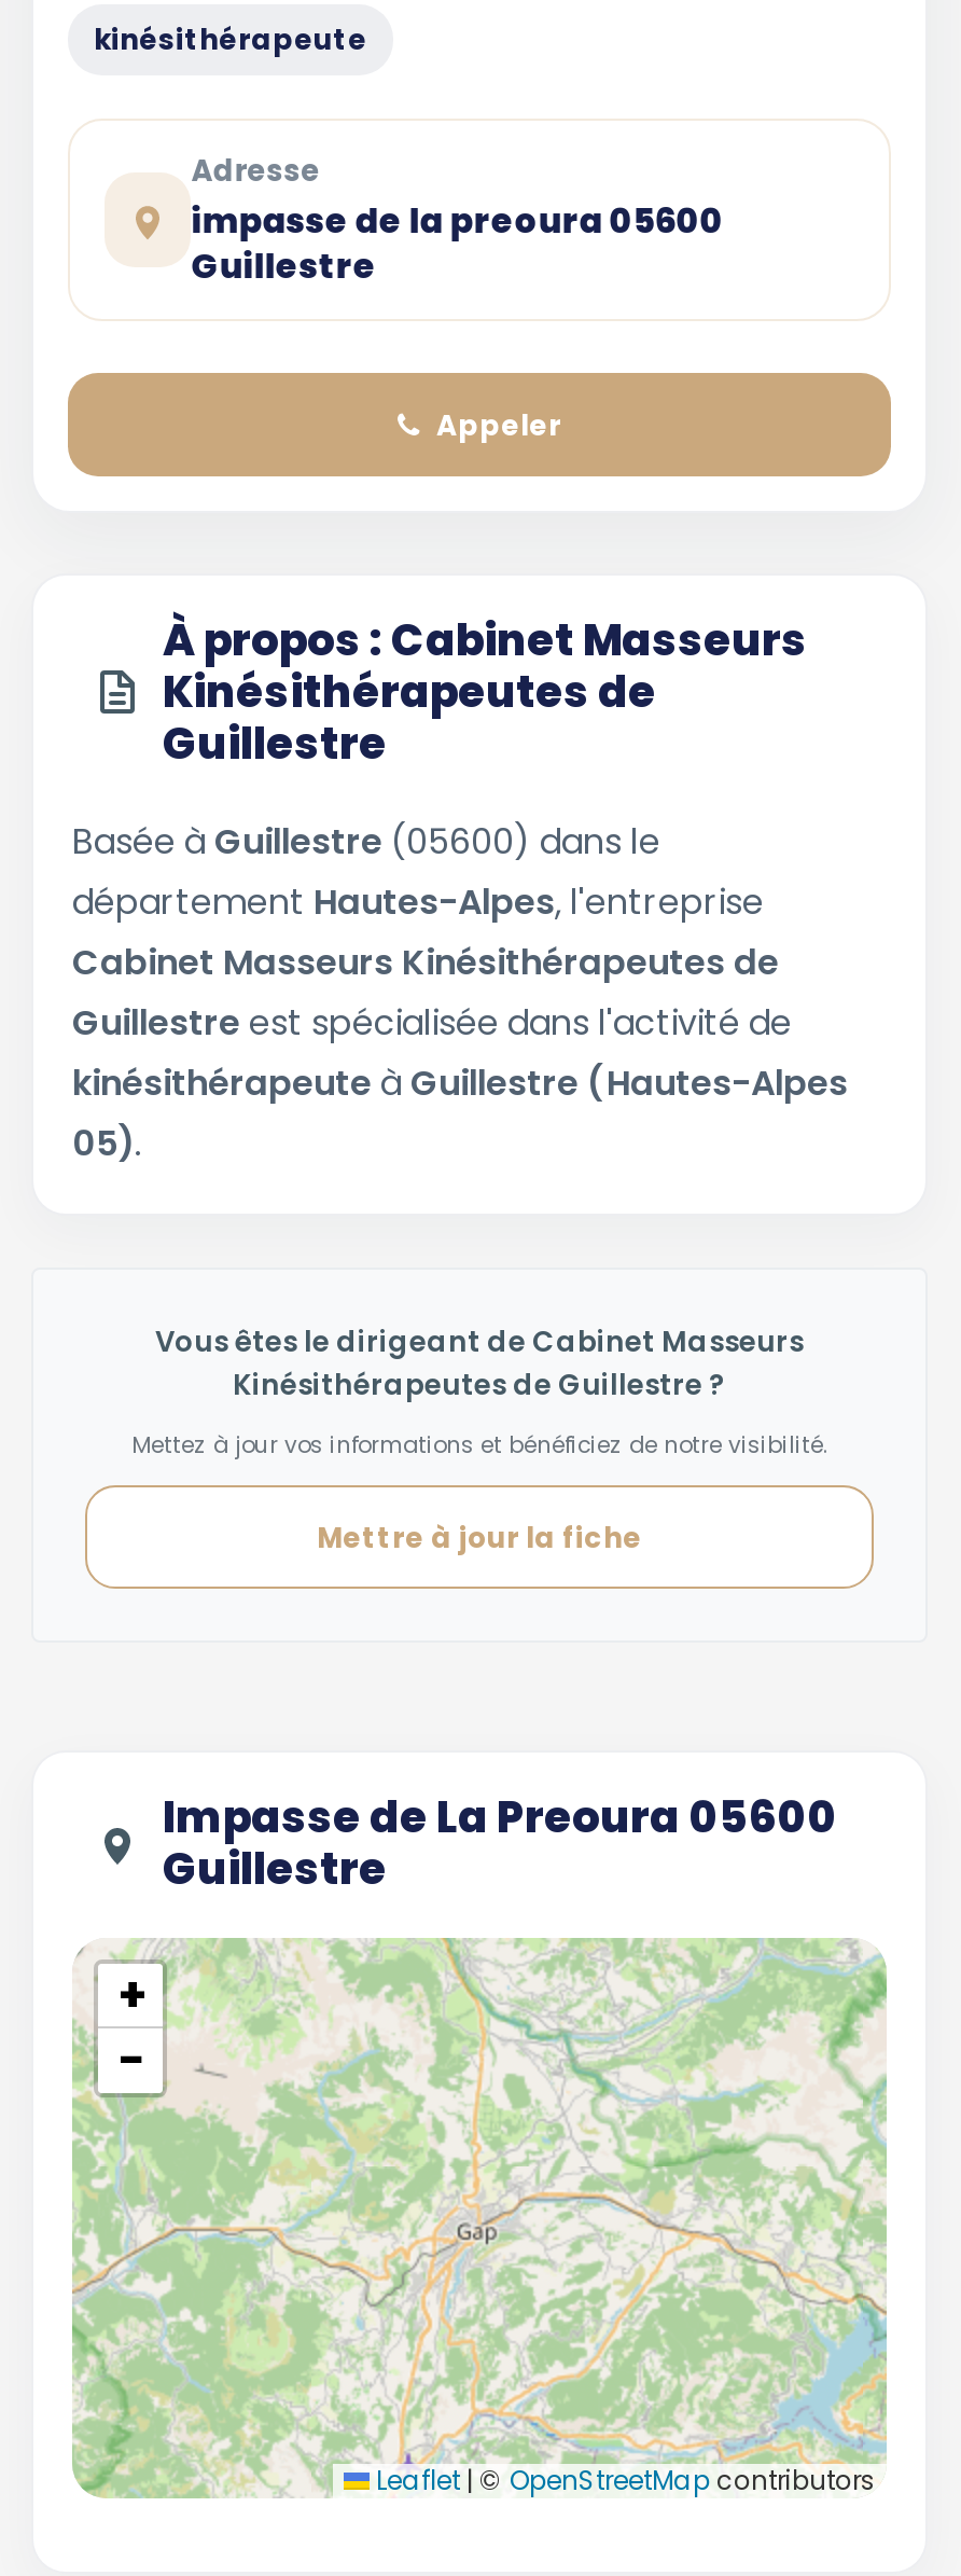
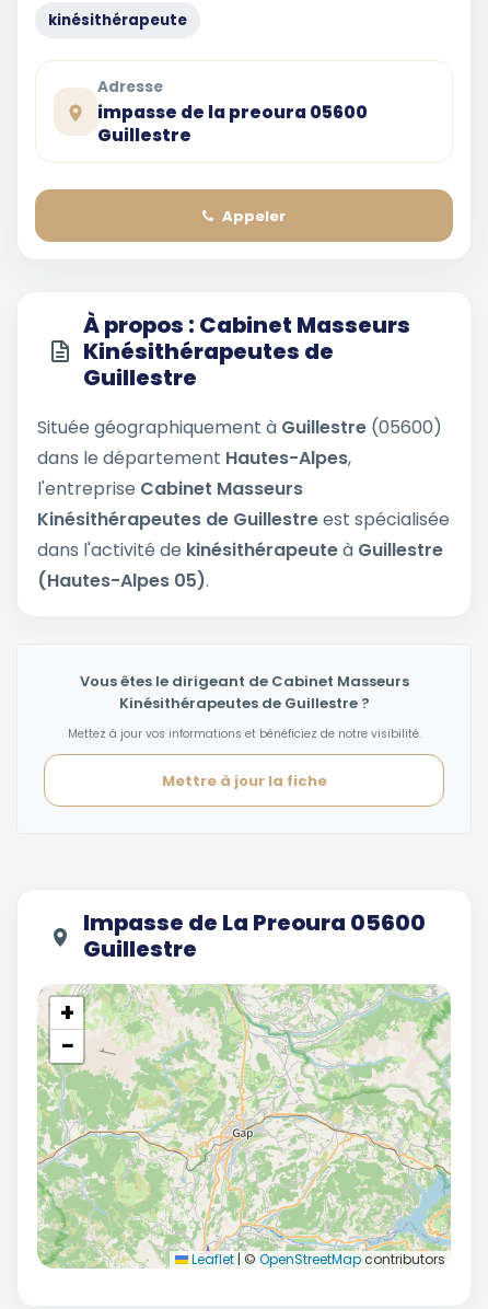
- Basée à Guillestre (05600) dans le
- département Hautes-Alpes, l'entreprise
- Cabinet Masseurs Kinésithérapeutes de
- Guillestre est spécialisée dans l'activité de
- kinésithérapeute à Guillestre (Hautes-Alpes
- 05).
+ Située géographiquement à Guillestre (05600)
+ dans le département Hautes-Alpes,
+ l'entreprise Cabinet Masseurs
+ Kinésithérapeutes de Guillestre est spécialisée
+ dans l'activité de kinésithérapeute à Guillestre
+ (Hautes-Alpes 05).
